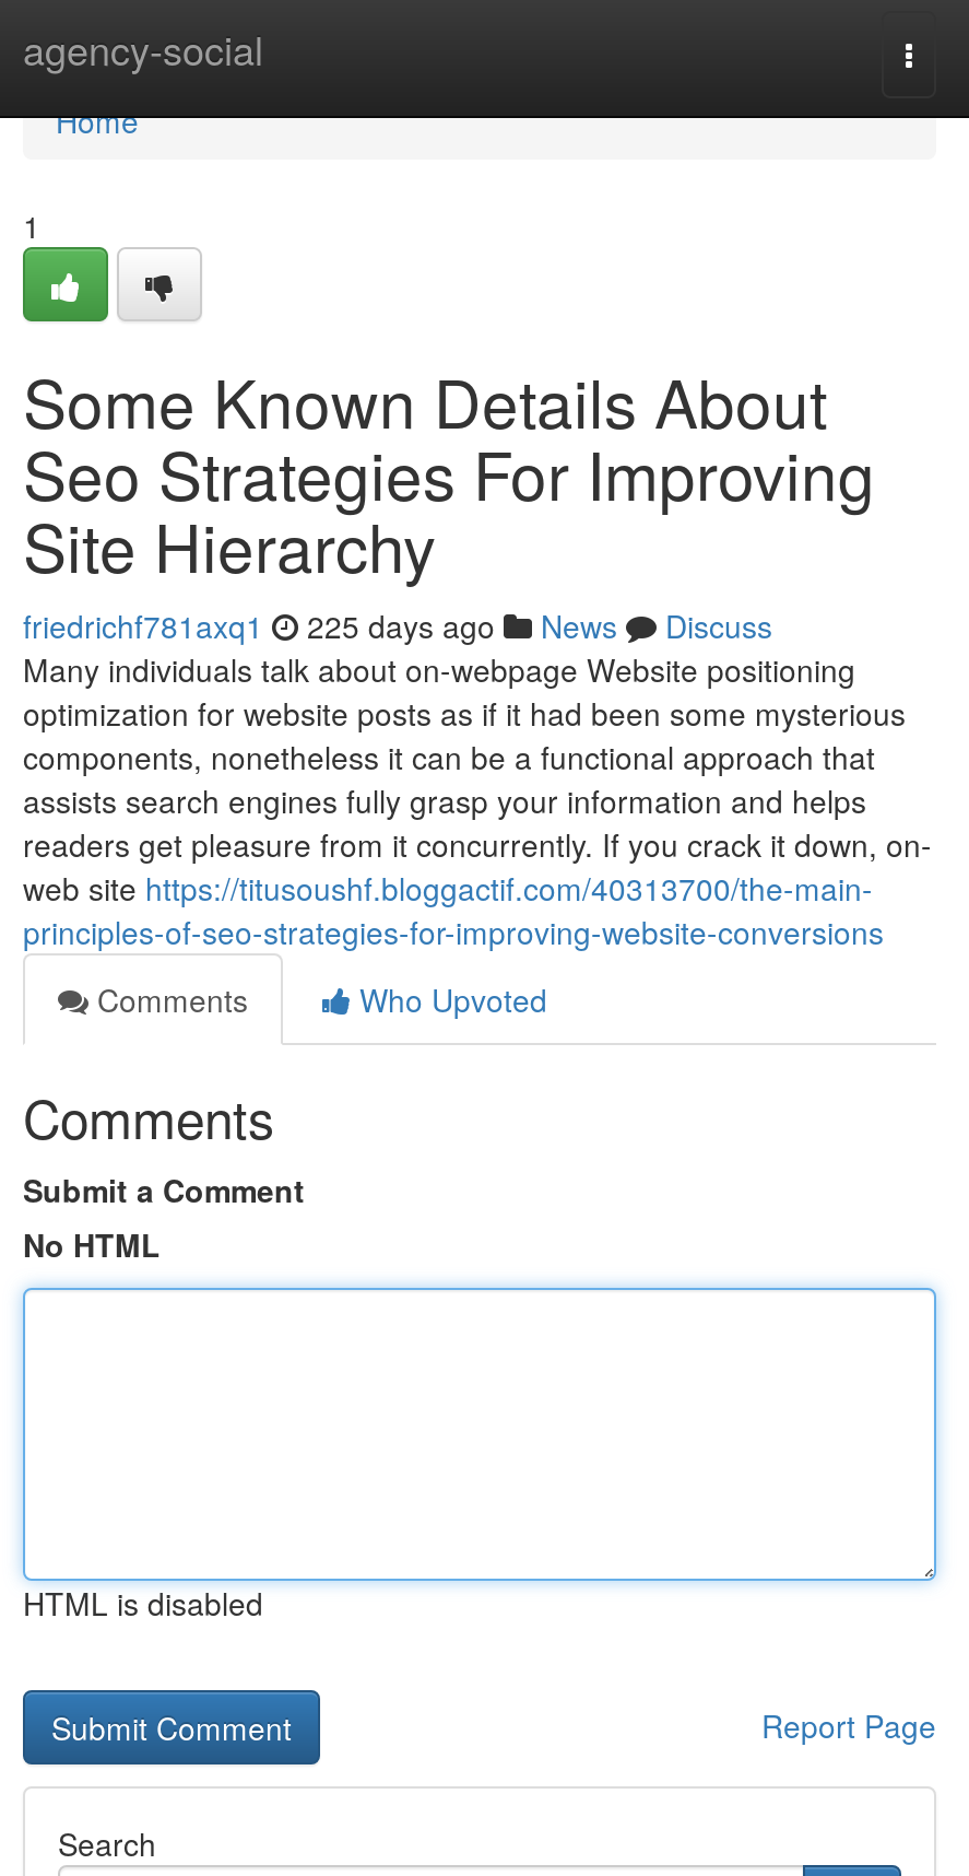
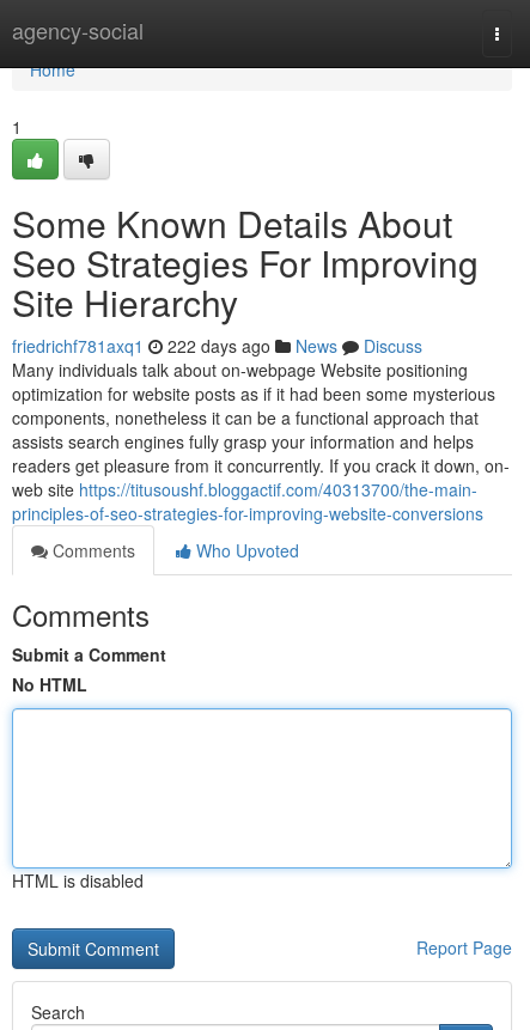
- friedrichf781axq1 225 days ago News Discuss
+ friedrichf781axq1 222 days ago News Discuss
